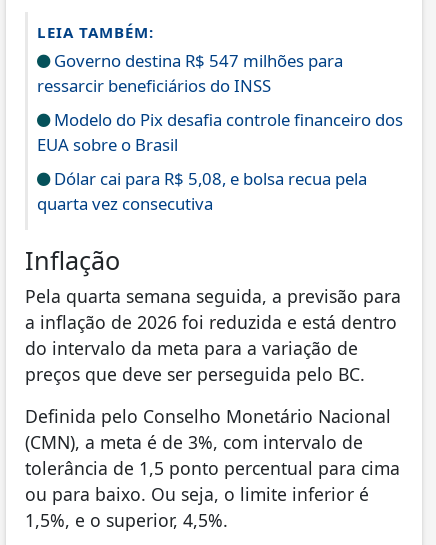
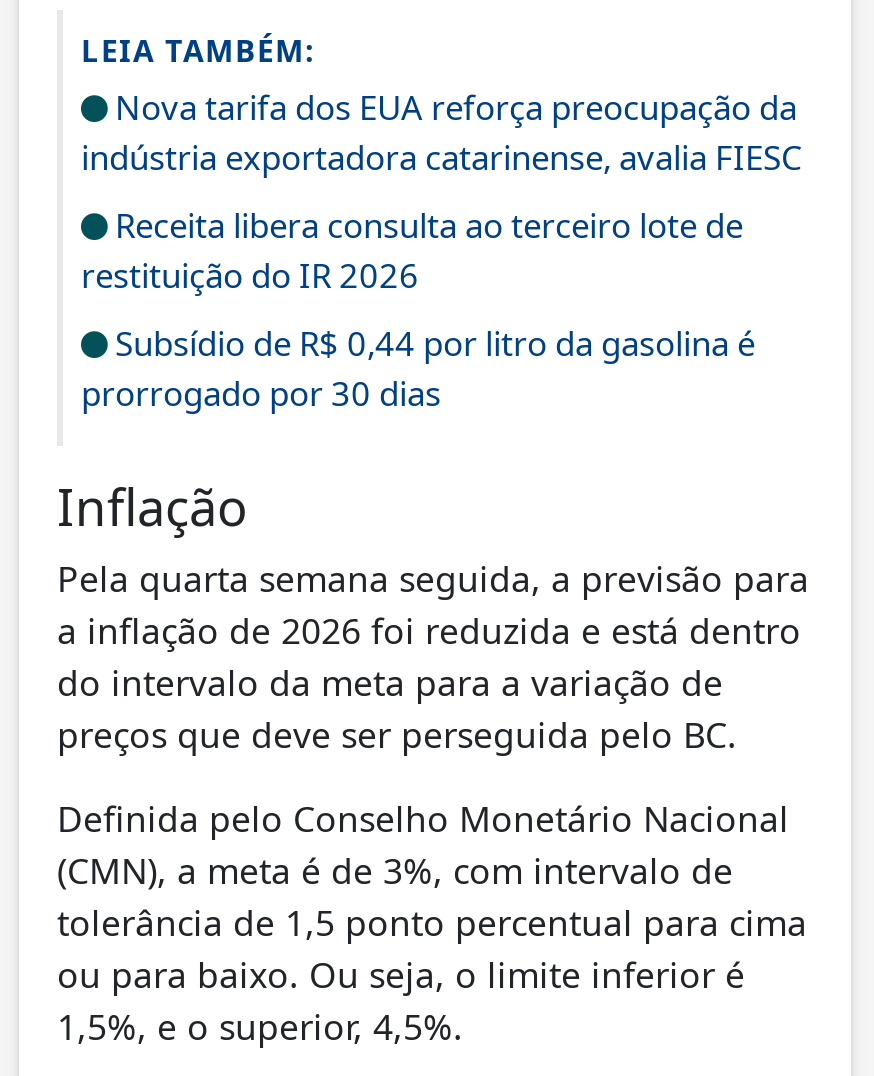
- Governo destina R$ 547 milhões para
- ressarcir beneficiários do INSS
+ Nova tarifa dos EUA reforça preocupação da
+ indústria exportadora catarinense, avalia FIESC

- Modelo do Pix desafia controle financeiro dos
- EUA sobre o Brasil
+ Receita libera consulta ao terceiro lote de
+ restituição do IR 2026

- Dólar cai para R$ 5,08, e bolsa recua pela
- quarta vez consecutiva
+ Subsídio de R$ 0,44 por litro da gasolina é
+ prorrogado por 30 dias
